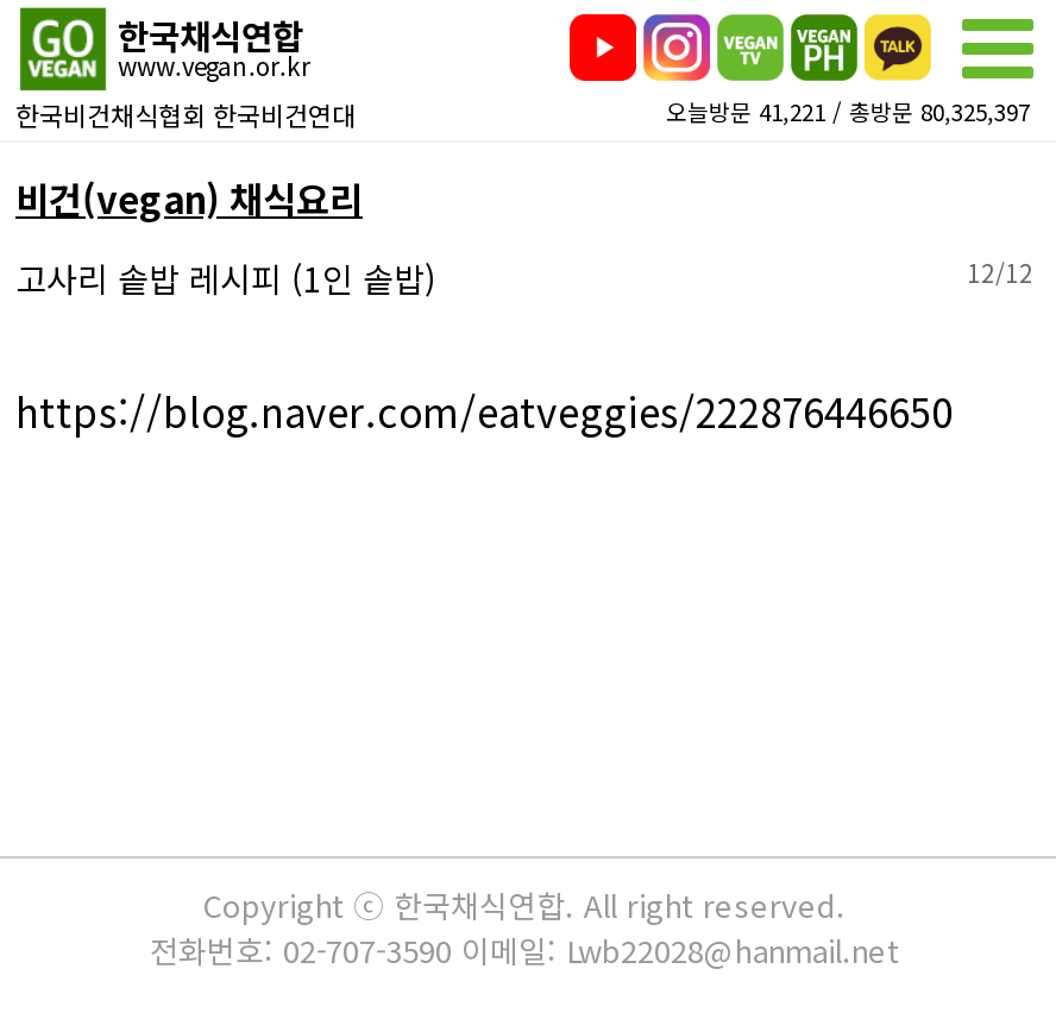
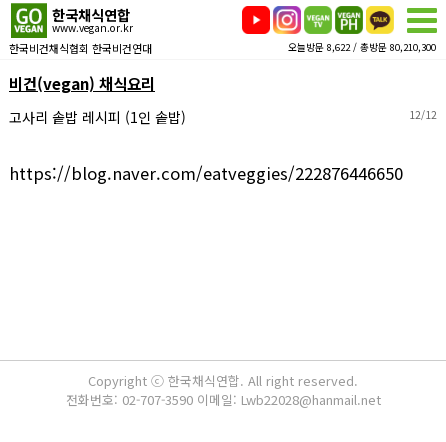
- 오늘방문 41,221 / 총방문 80,325,397
+ 오늘방문 8,622 / 총방문 80,210,300
